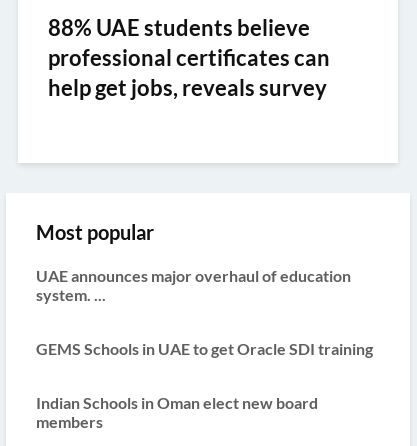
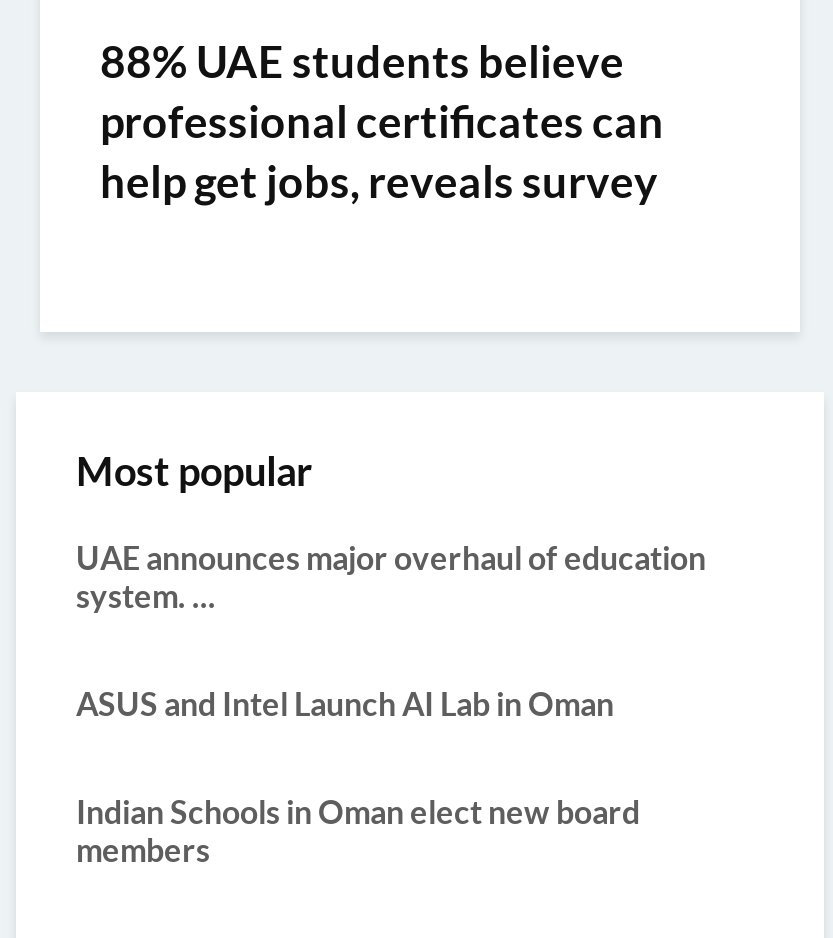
- GEMS Schools in UAE to get Oracle SDI training
+ ASUS and Intel Launch AI Lab in Oman
